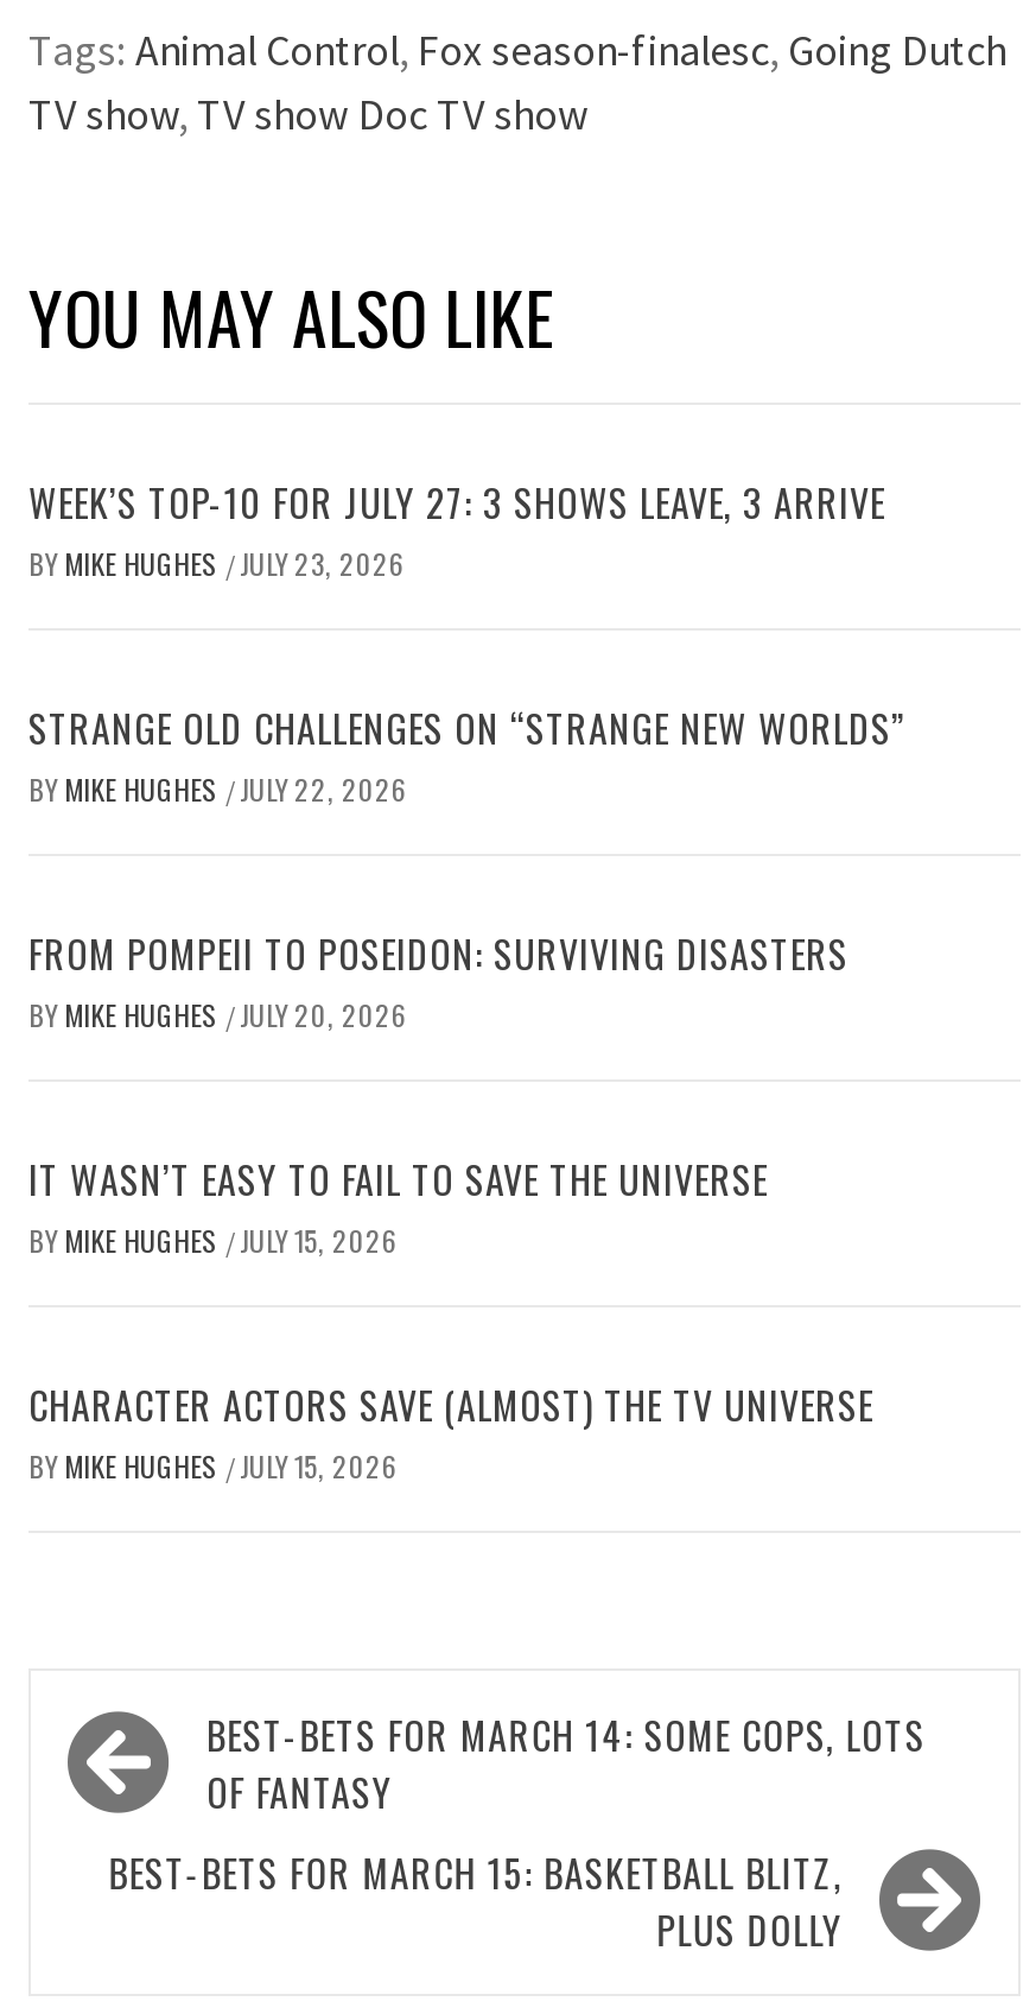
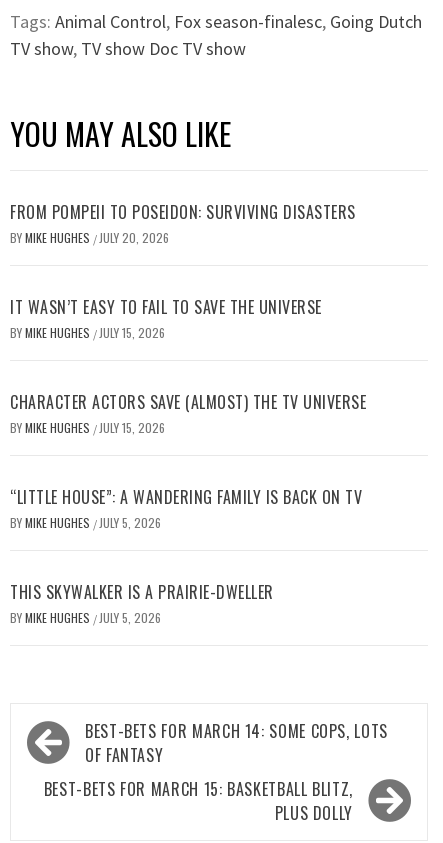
- WEEK’S TOP-10 FOR JULY 27: 3 SHOWS LEAVE, 3 ARRIVE
- BY MIKE HUGHES / JULY 23, 2026
- STRANGE OLD CHALLENGES ON “STRANGE NEW WORLDS”
- BY MIKE HUGHES / JULY 22, 2026

moved up: FROM POMPEII TO POSEIDON: SURVIVING DISASTERS | BY MIKE HUGHES / JULY 20, 2026 | IT WASN’T EASY TO FAIL TO SAVE THE UNIVERSE | BY MIKE HUGHES / JULY 15, 2026 | CHARACTER ACTORS SAVE (ALMOST) THE TV UNIVERSE | BY MIKE HUGHES / JULY 15, 2026

+ “LITTLE HOUSE”: A WANDERING FAMILY IS BACK ON TV
+ BY MIKE HUGHES / JULY 5, 2026
+ THIS SKYWALKER IS A PRAIRIE-DWELLER
+ BY MIKE HUGHES / JULY 5, 2026
